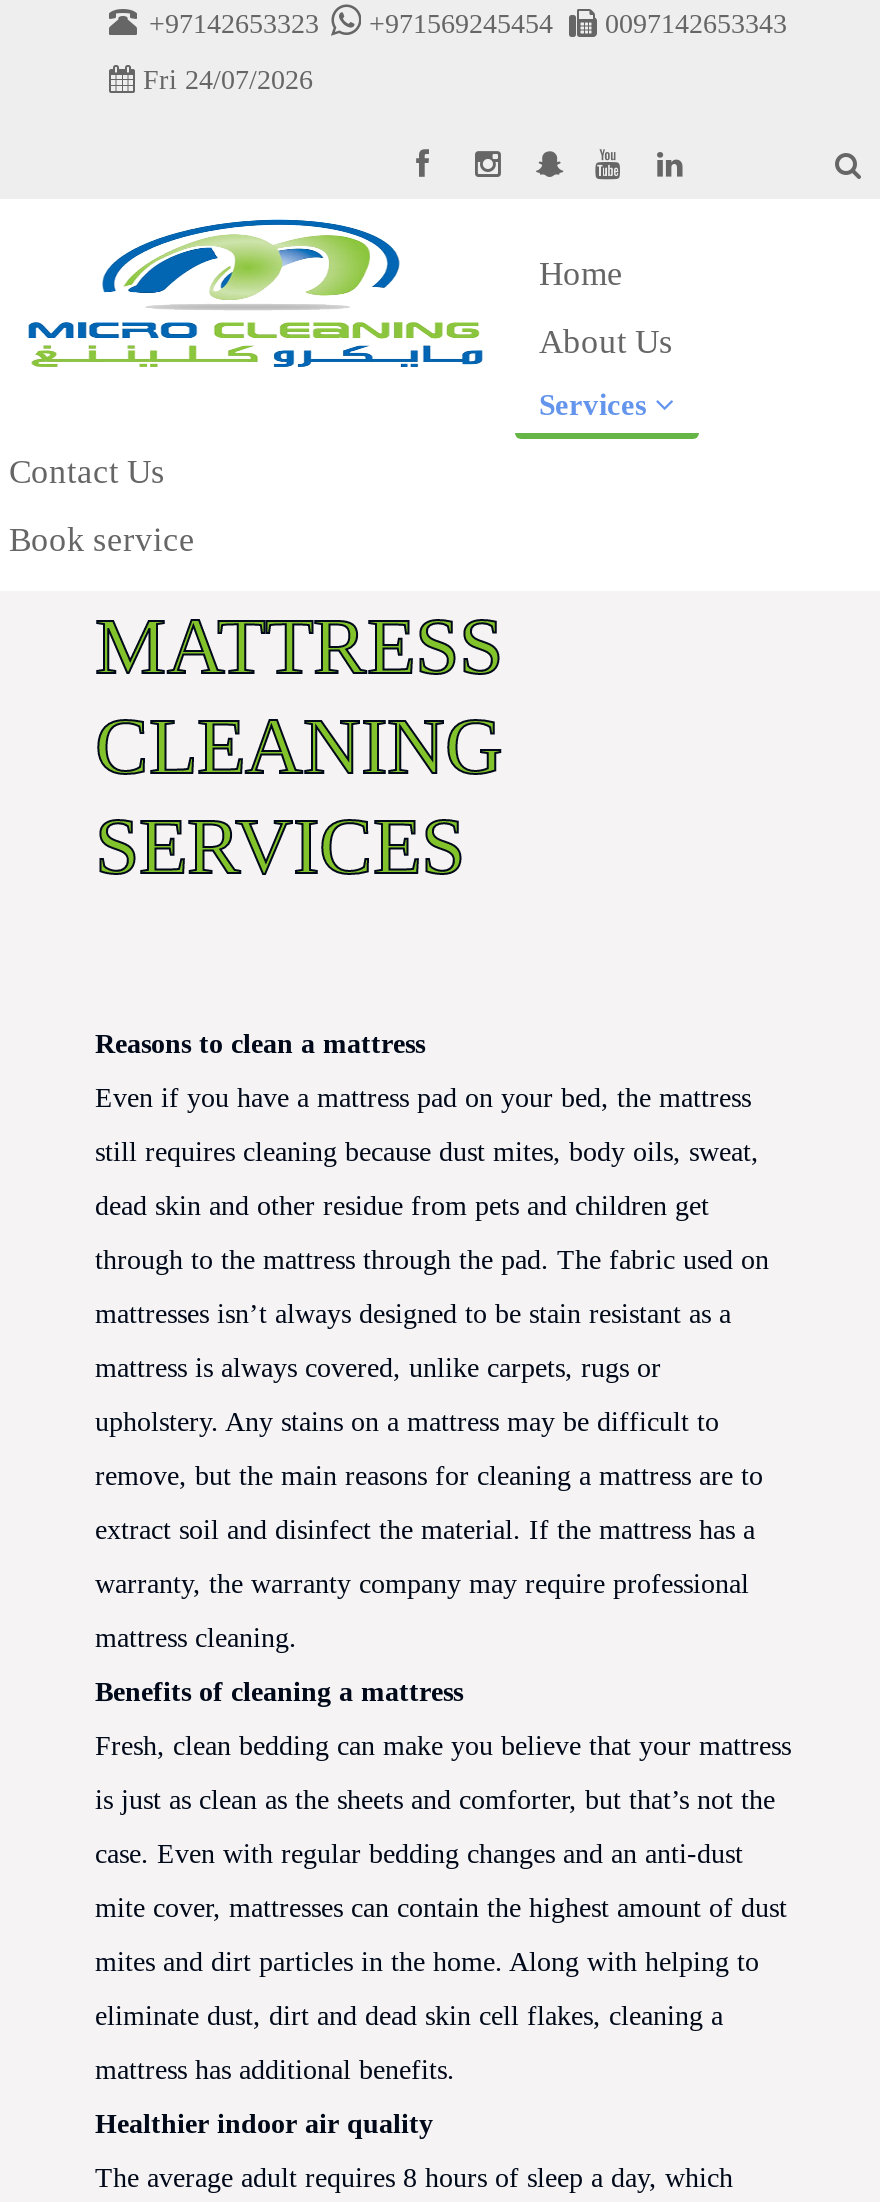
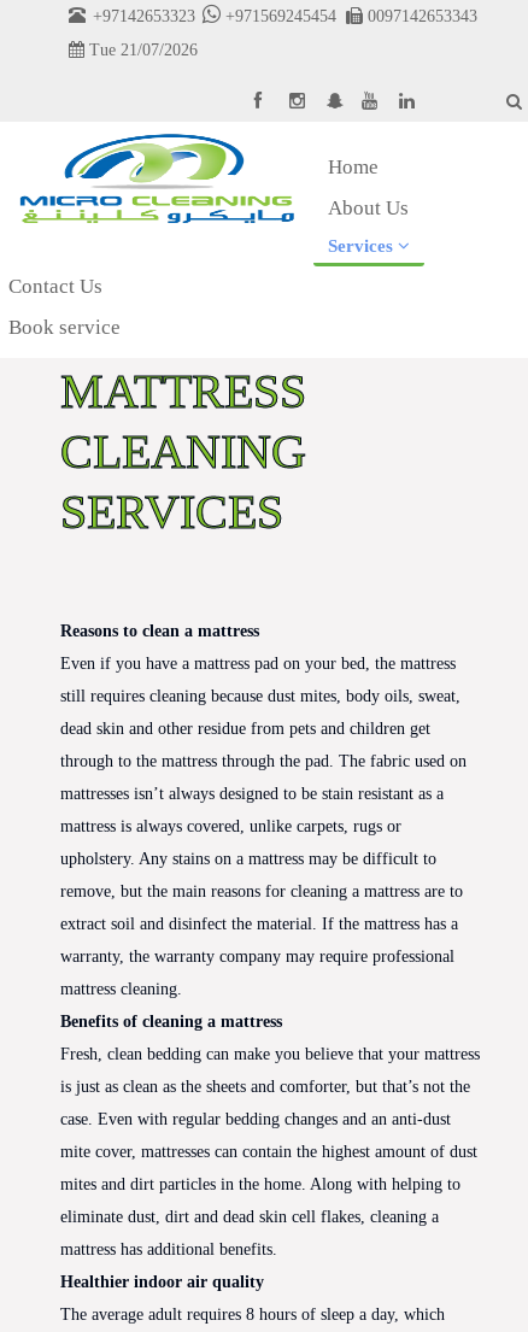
- Fri 24/07/2026
+ Tue 21/07/2026
